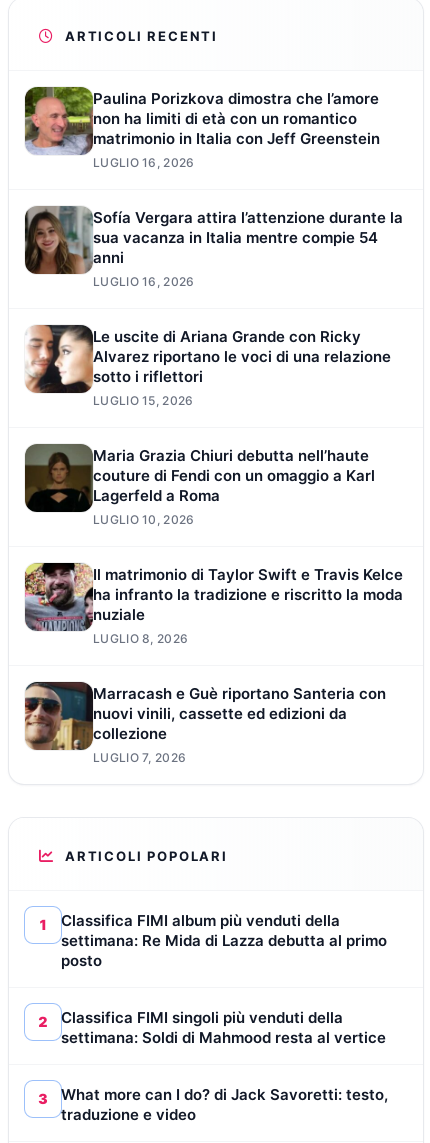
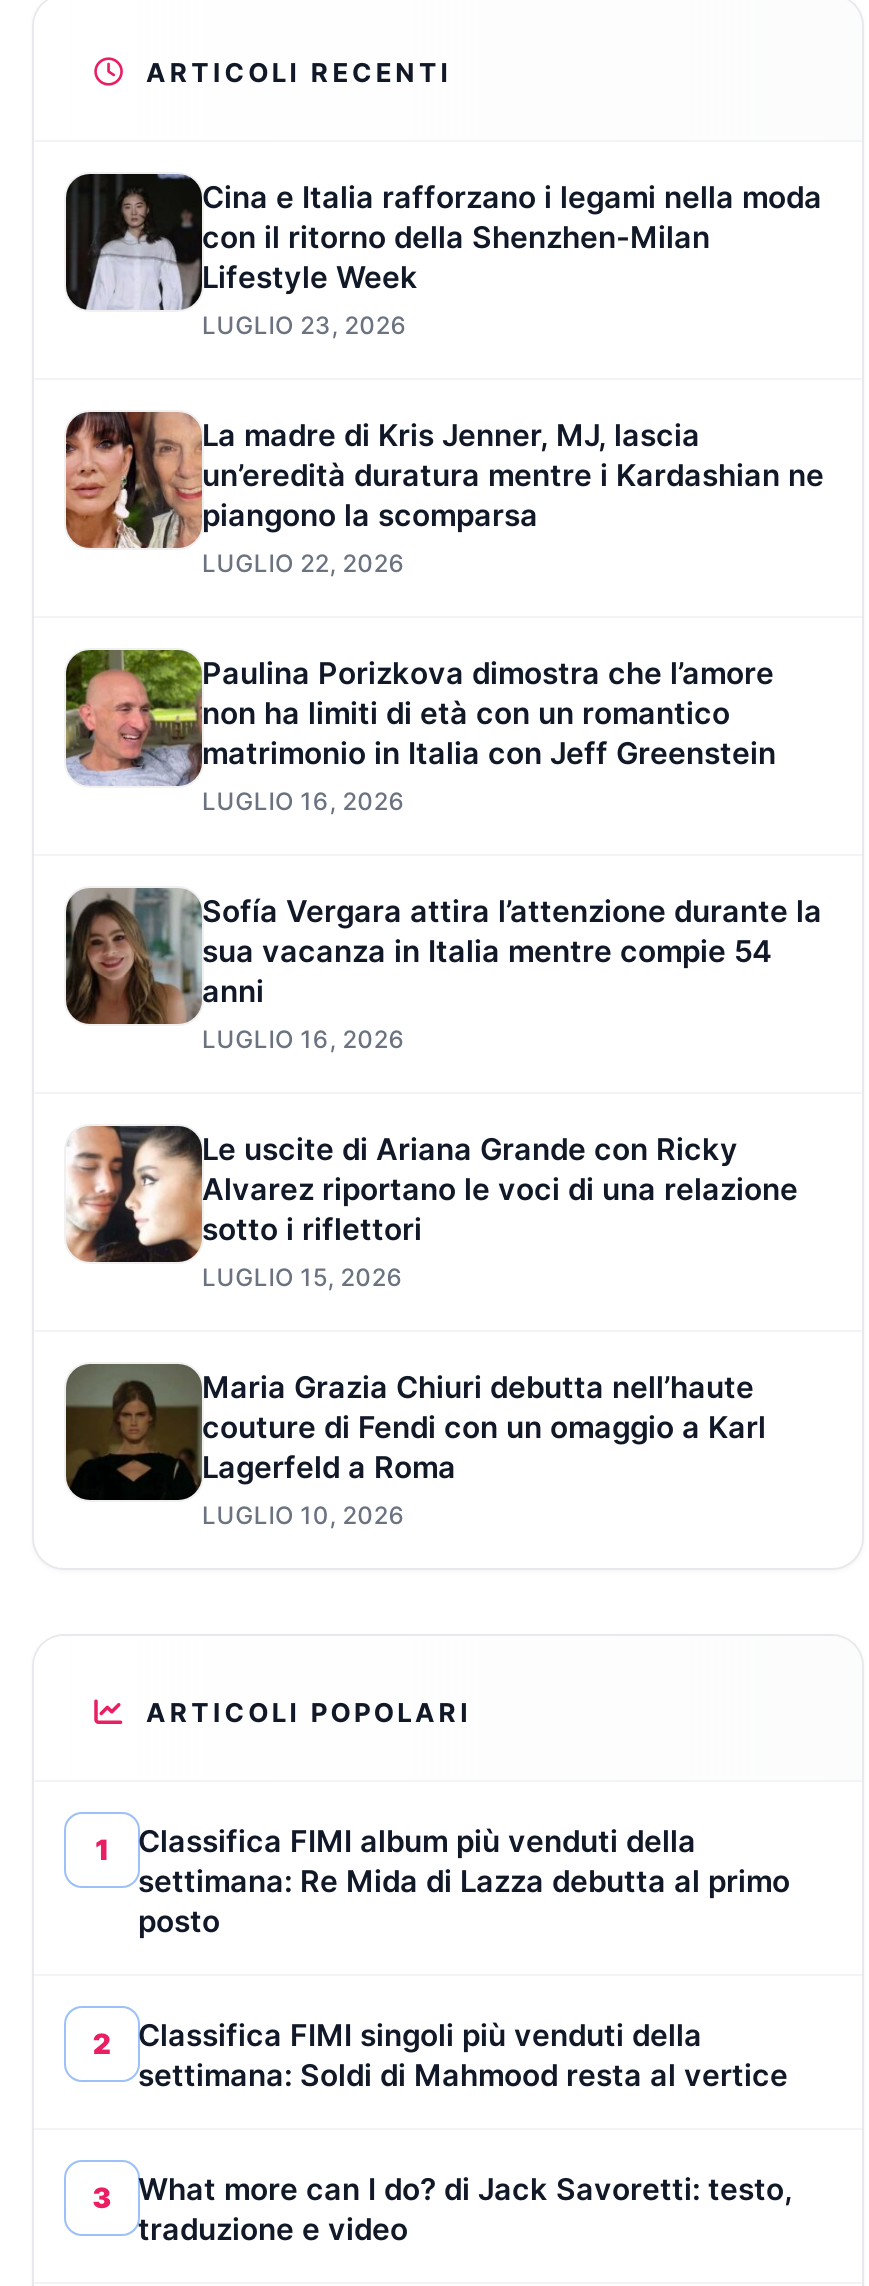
+ [image]
+ Cina e Italia rafforzano i legami nella moda
+ con il ritorno della Shenzhen-Milan
+ Lifestyle Week
+ LUGLIO 23, 2026
+ La madre di Kris Jenner, MJ, lascia
+ un’eredità duratura mentre i Kardashian ne
+ piangono la scomparsa
+ LUGLIO 22, 2026

+ [image]

moved down: [image] | Paulina Porizkova dimostra che l’amore | non ha limiti di età con un romantico | ... | Lagerfeld a Roma | LUGLIO 10, 2026

- [image]
- Il matrimonio di Taylor Swift e Travis Kelce
- ha infranto la tradizione e riscritto la moda
- nuziale
- LUGLIO 8, 2026
- Marracash e Guè riportano Santeria con
- nuovi vinili, cassette ed edizioni da
- collezione
- LUGLIO 7, 2026

- [image]
